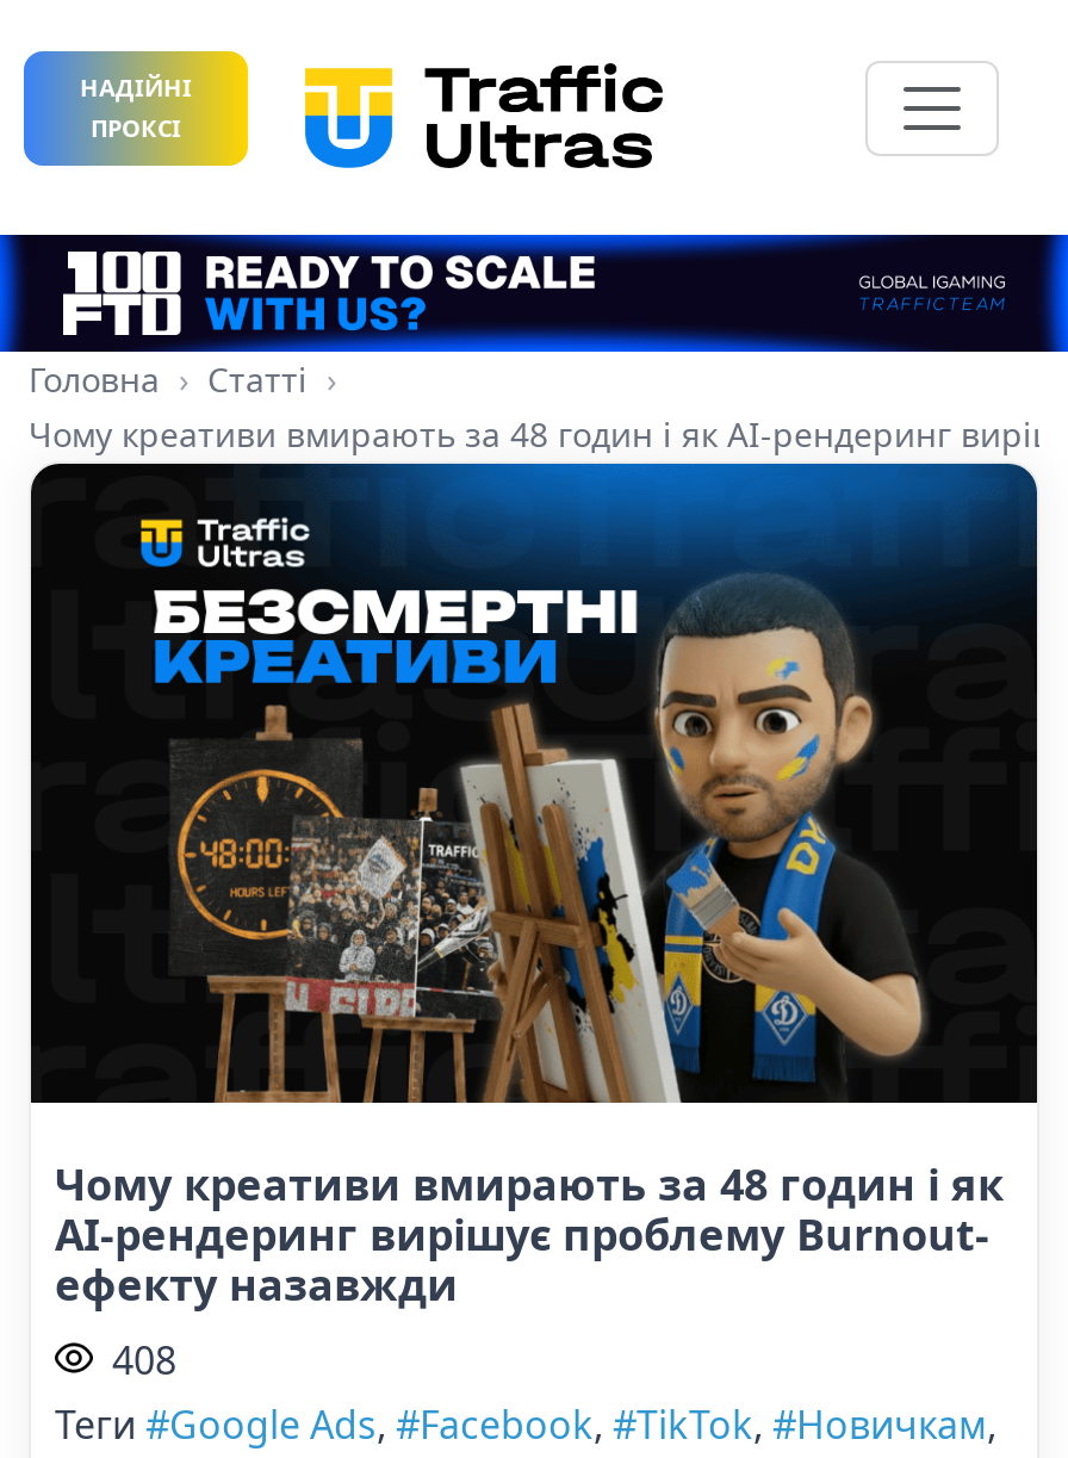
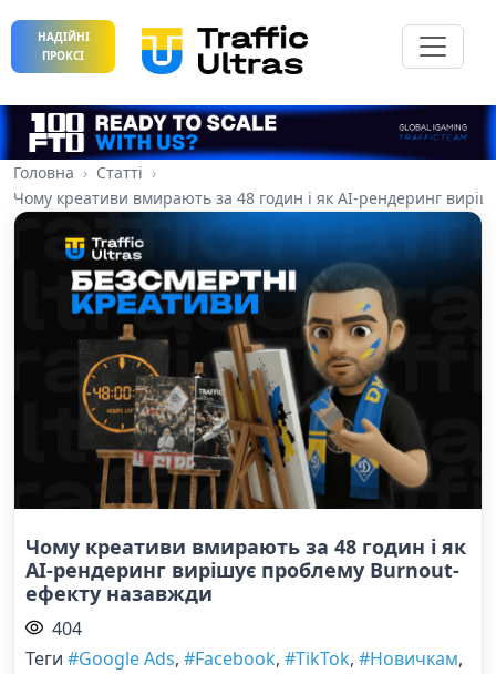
- 408
+ 404
